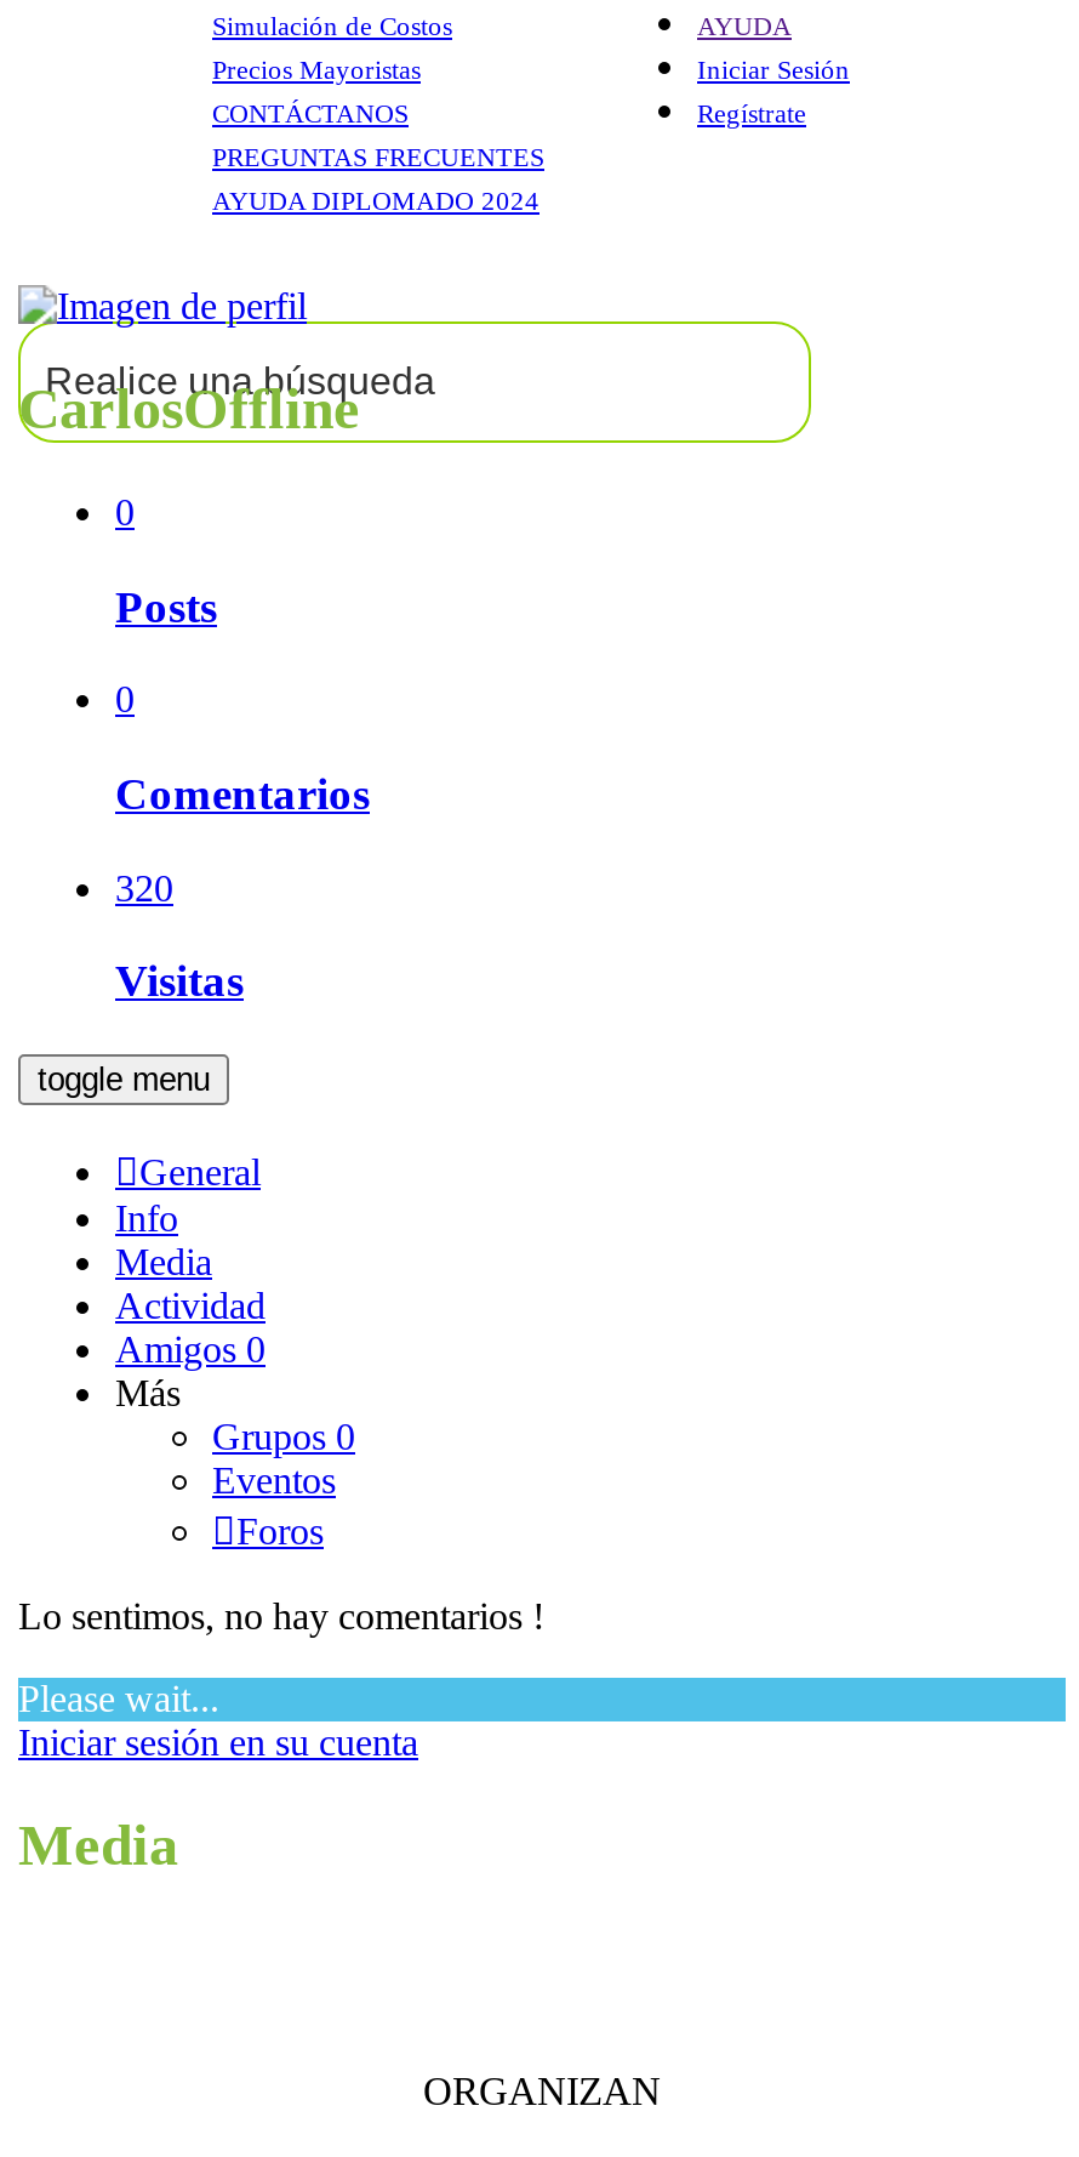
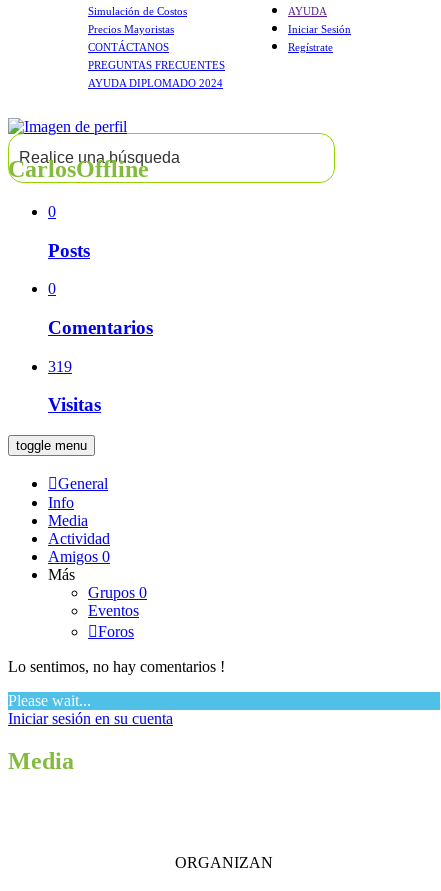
- 320
+ 319
